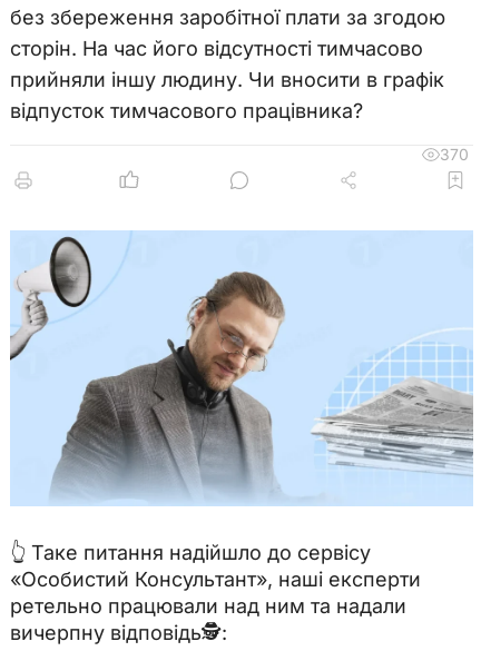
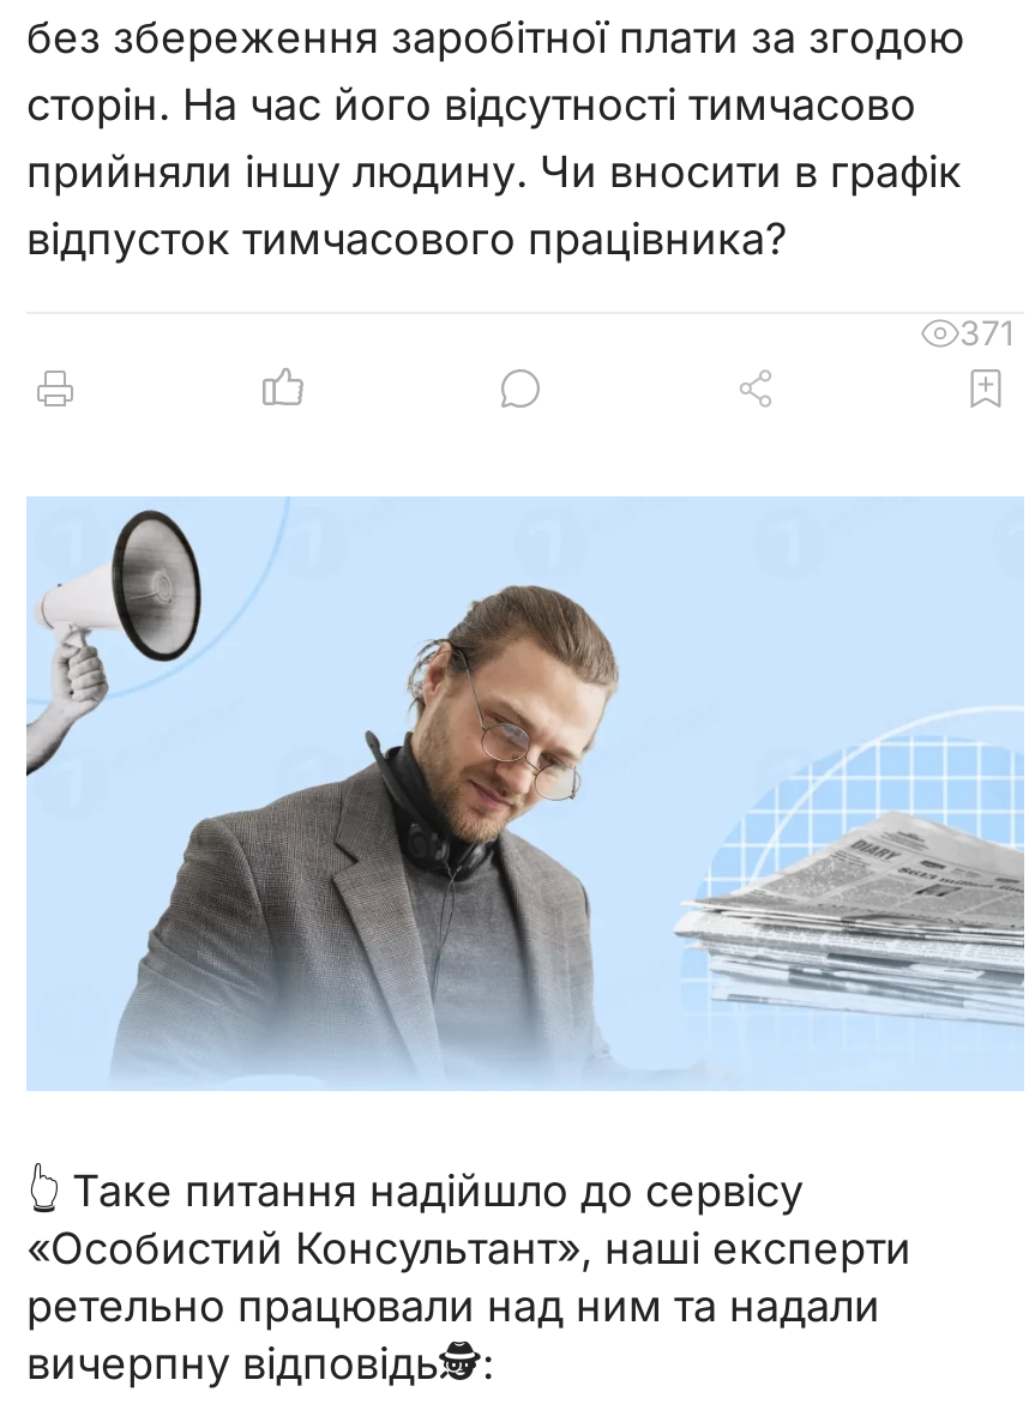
- 370
+ 371
